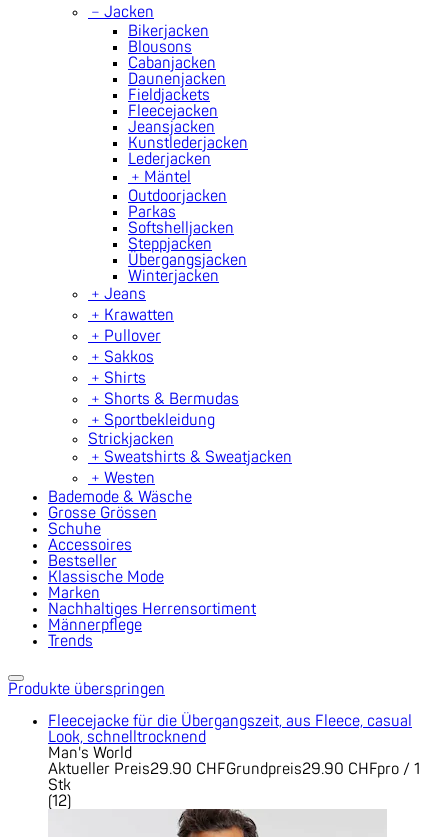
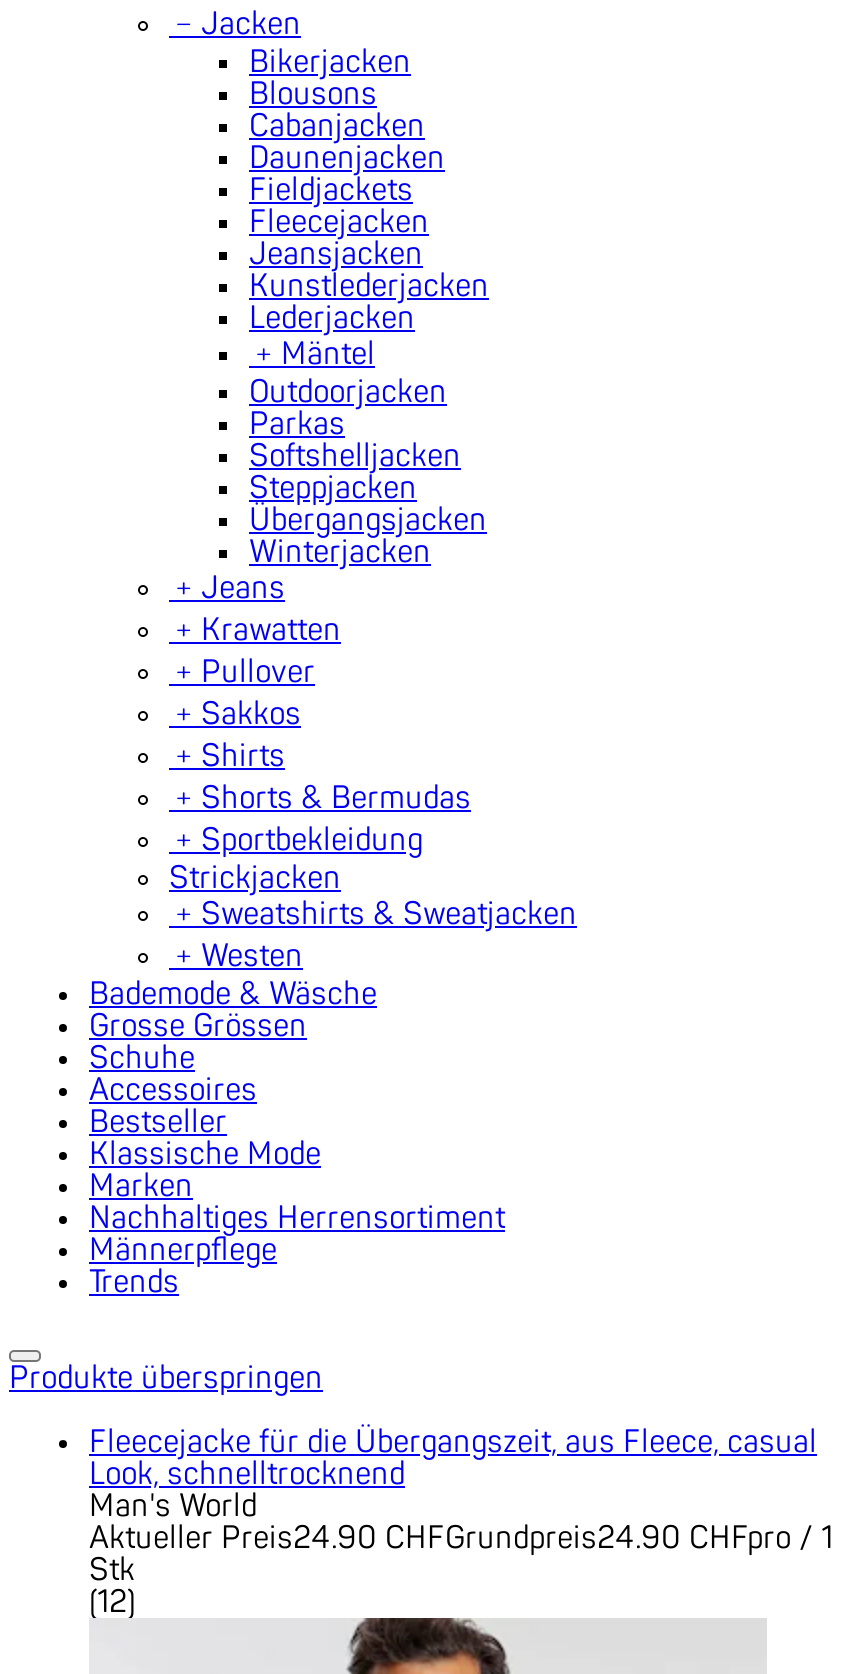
- Aktueller Preis29.90 CHFGrundpreis29.90 CHFpro / 1
+ Aktueller Preis24.90 CHFGrundpreis24.90 CHFpro / 1
